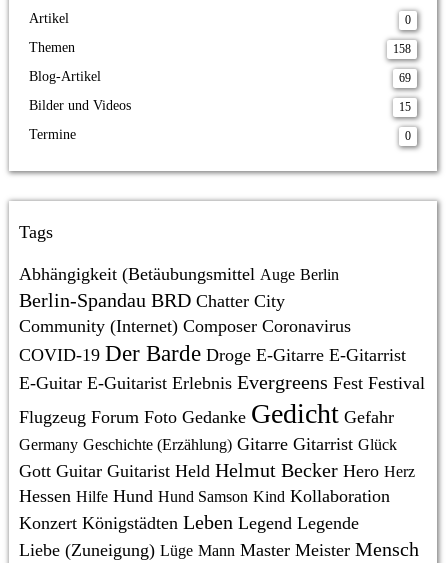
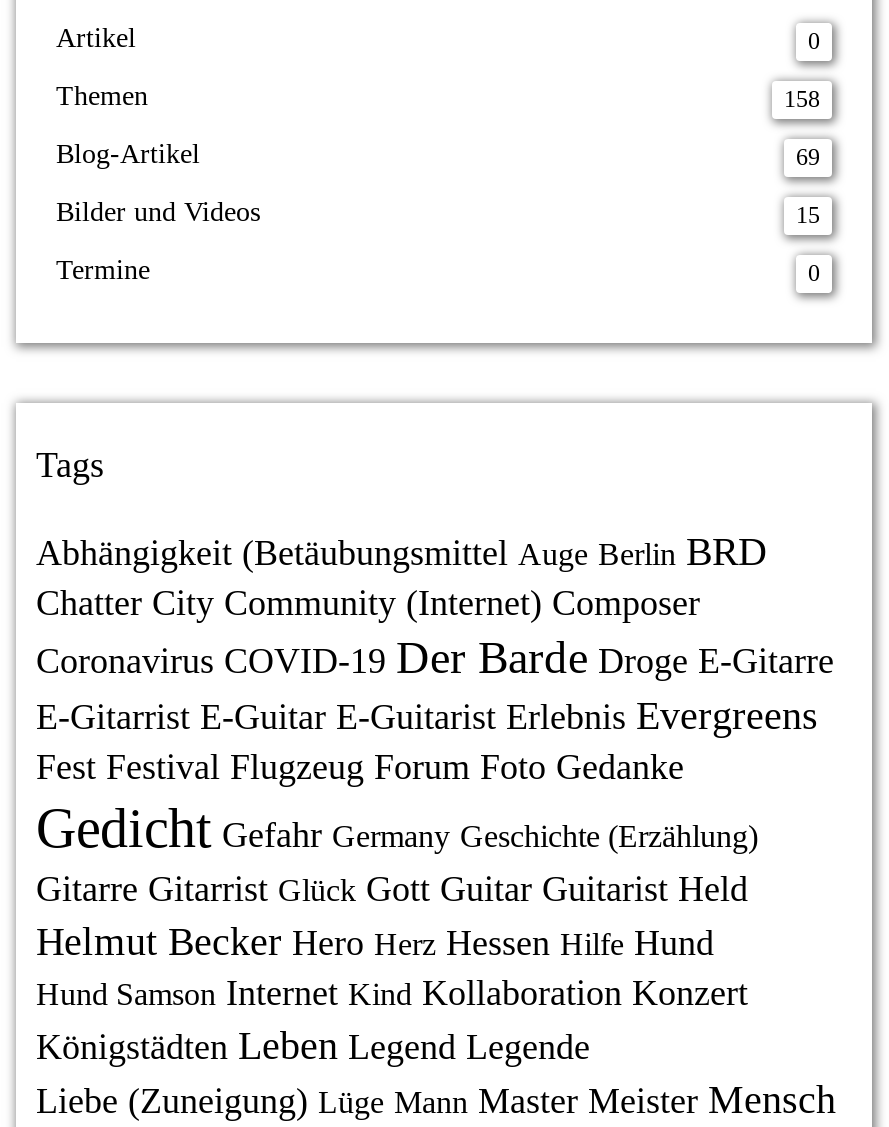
- Abhängigkeit (Betäubungsmittel Auge Berlin
- Berlin-Spandau BRD Chatter City
- Community (Internet) Composer Coronavirus
- COVID-19 Der Barde Droge E-Gitarre E-Gitarrist
- E-Guitar E-Guitarist Erlebnis Evergreens Fest Festival
- Flugzeug Forum Foto Gedanke Gedicht Gefahr
- Germany Geschichte (Erzählung) Gitarre Gitarrist Glück
- Gott Guitar Guitarist Held Helmut Becker Hero Herz
- Hessen Hilfe Hund Hund Samson Kind Kollaboration
- Konzert Königstädten Leben Legend Legende
+ Abhängigkeit (Betäubungsmittel Auge Berlin BRD
+ Chatter City Community (Internet) Composer
+ Coronavirus COVID-19 Der Barde Droge E-Gitarre
+ E-Gitarrist E-Guitar E-Guitarist Erlebnis Evergreens
+ Fest Festival Flugzeug Forum Foto Gedanke
+ Gedicht Gefahr Germany Geschichte (Erzählung)
+ Gitarre Gitarrist Glück Gott Guitar Guitarist Held
+ Helmut Becker Hero Herz Hessen Hilfe Hund
+ Hund Samson Internet Kind Kollaboration Konzert
+ Königstädten Leben Legend Legende
